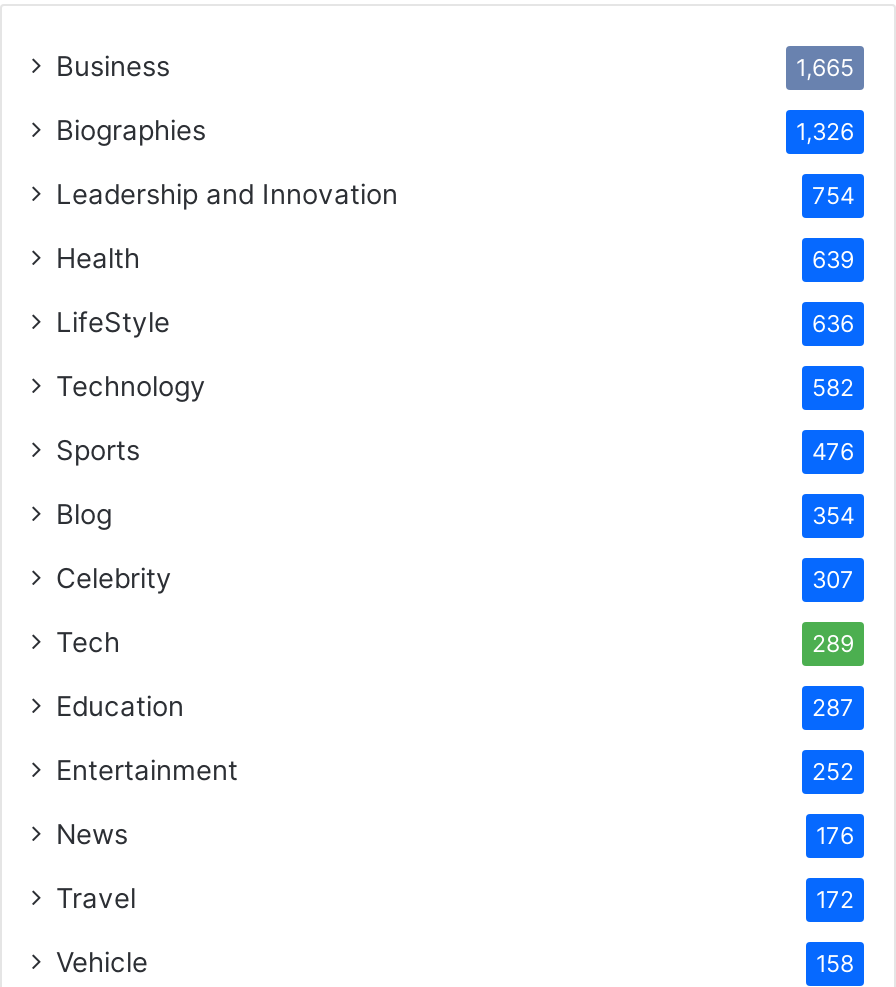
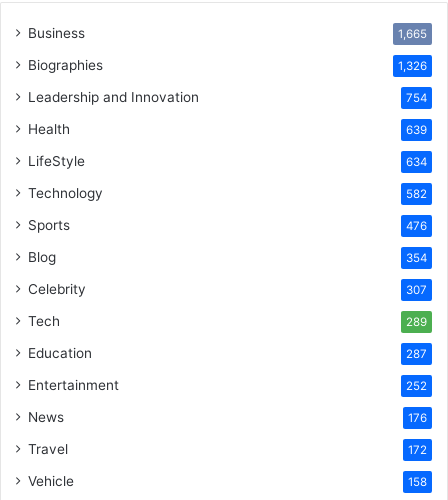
- 636
+ 634
